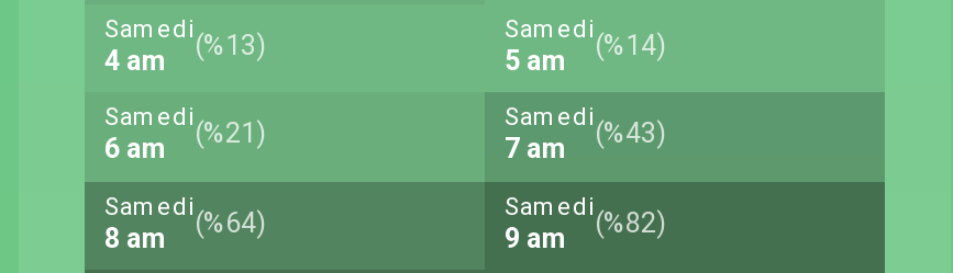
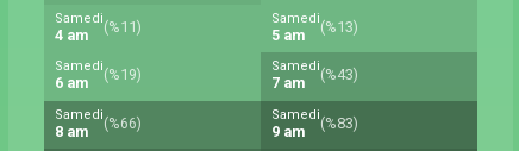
- Samedi 4 am (%13)
+ Samedi 4 am (%11)

- Samedi 5 am (%14)
+ Samedi 5 am (%13)

- Samedi 6 am (%21)
+ Samedi 6 am (%19)

- Samedi 8 am (%64)
+ Samedi 8 am (%66)

- Samedi 9 am (%82)
+ Samedi 9 am (%83)
